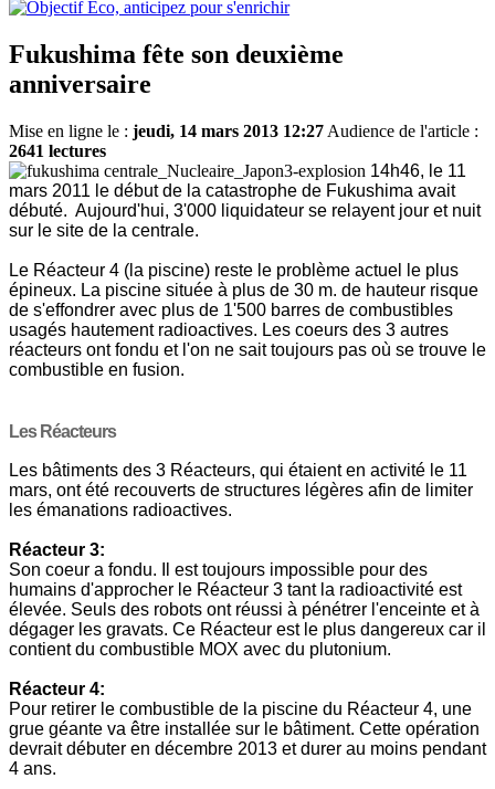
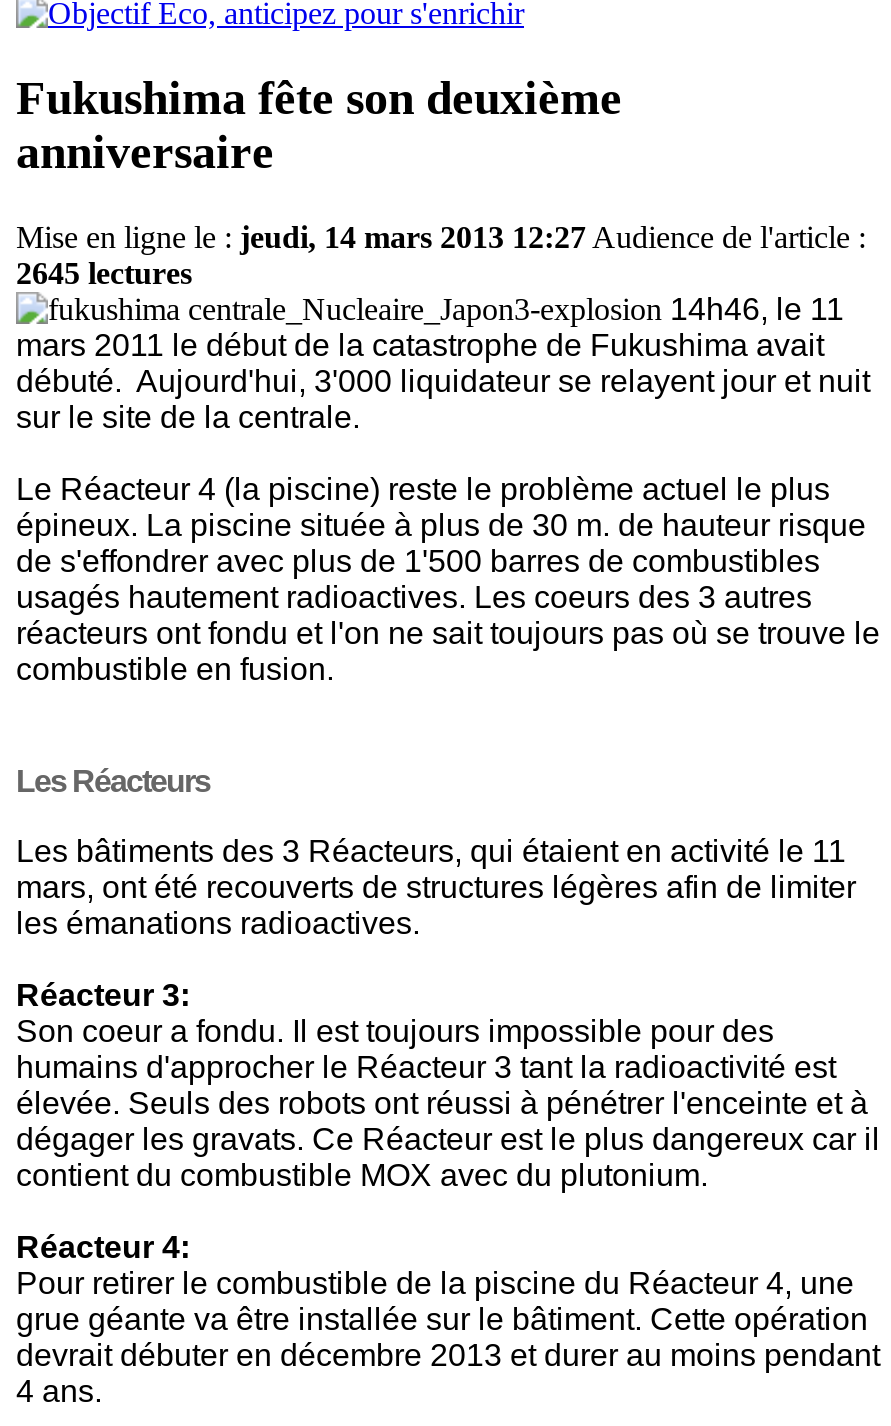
- 2641 lectures
+ 2645 lectures
